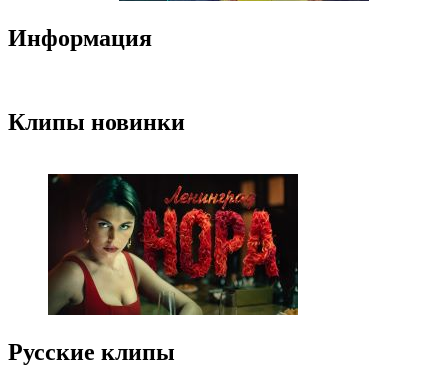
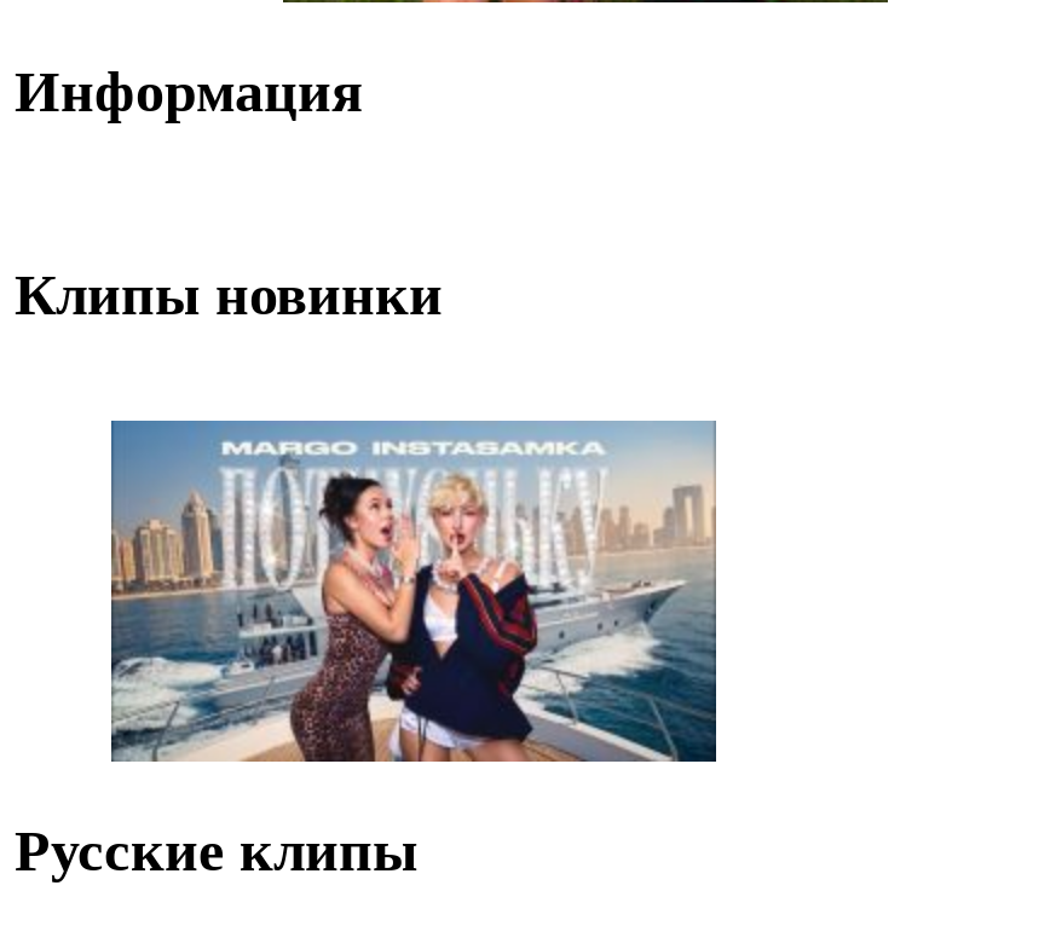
- [image]
+ [image]
